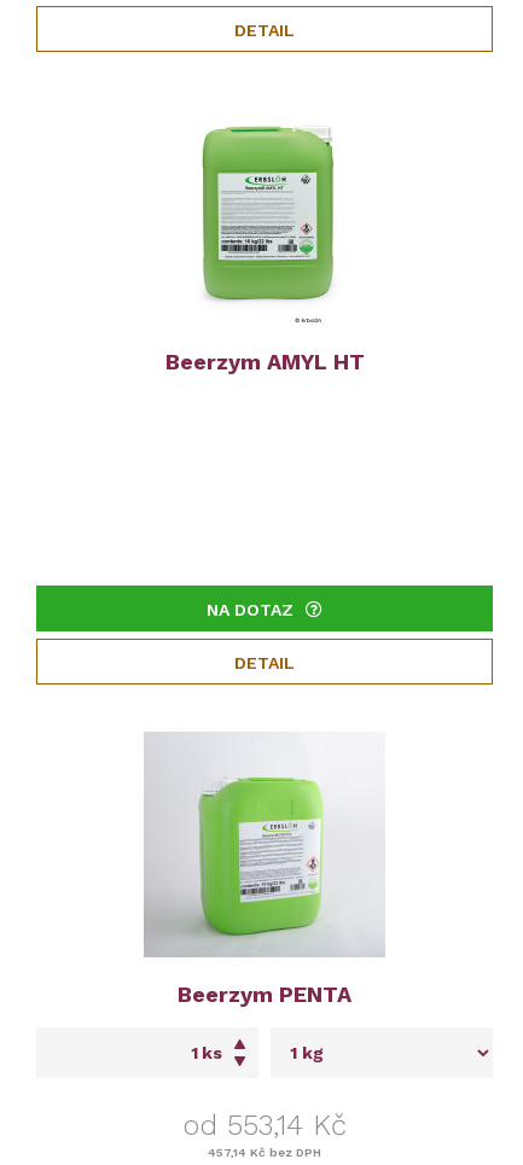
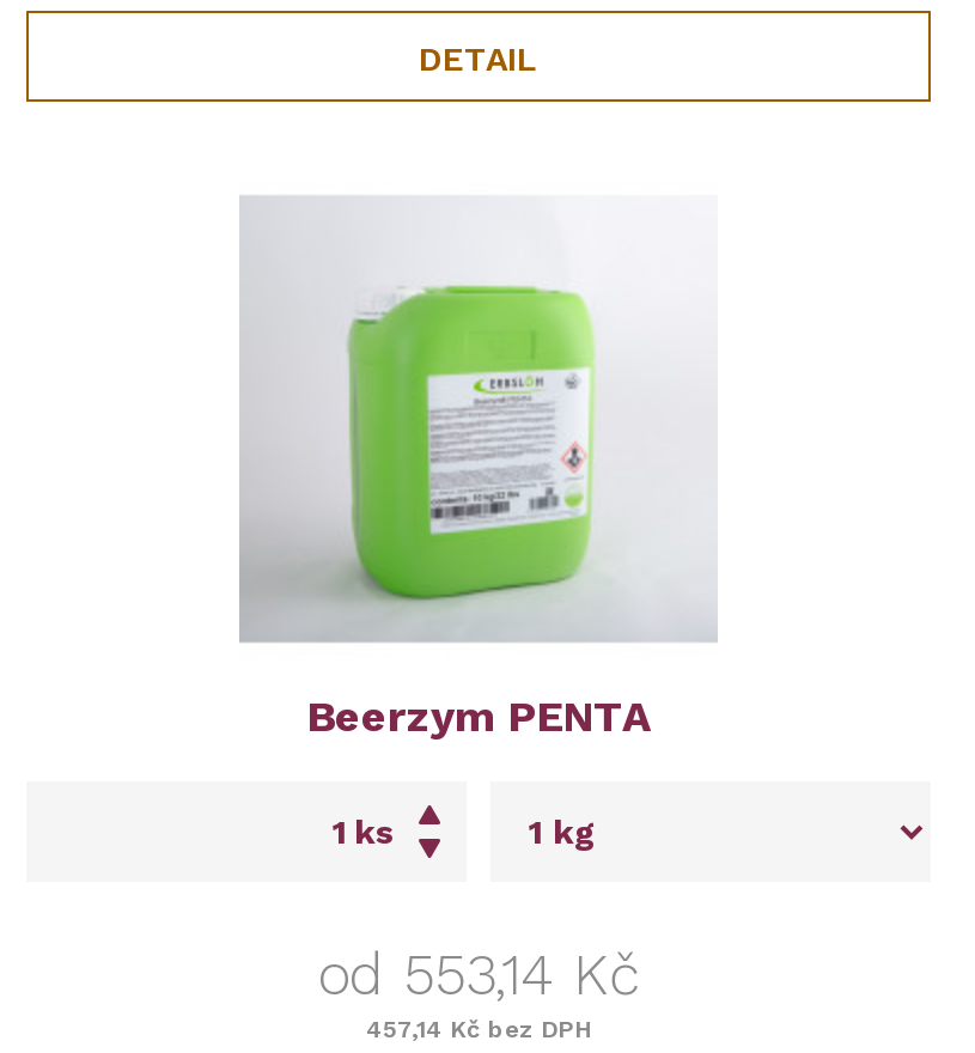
- [image]
- Beerzym AMYL HT

- NA DOTAZ
- DETAIL
